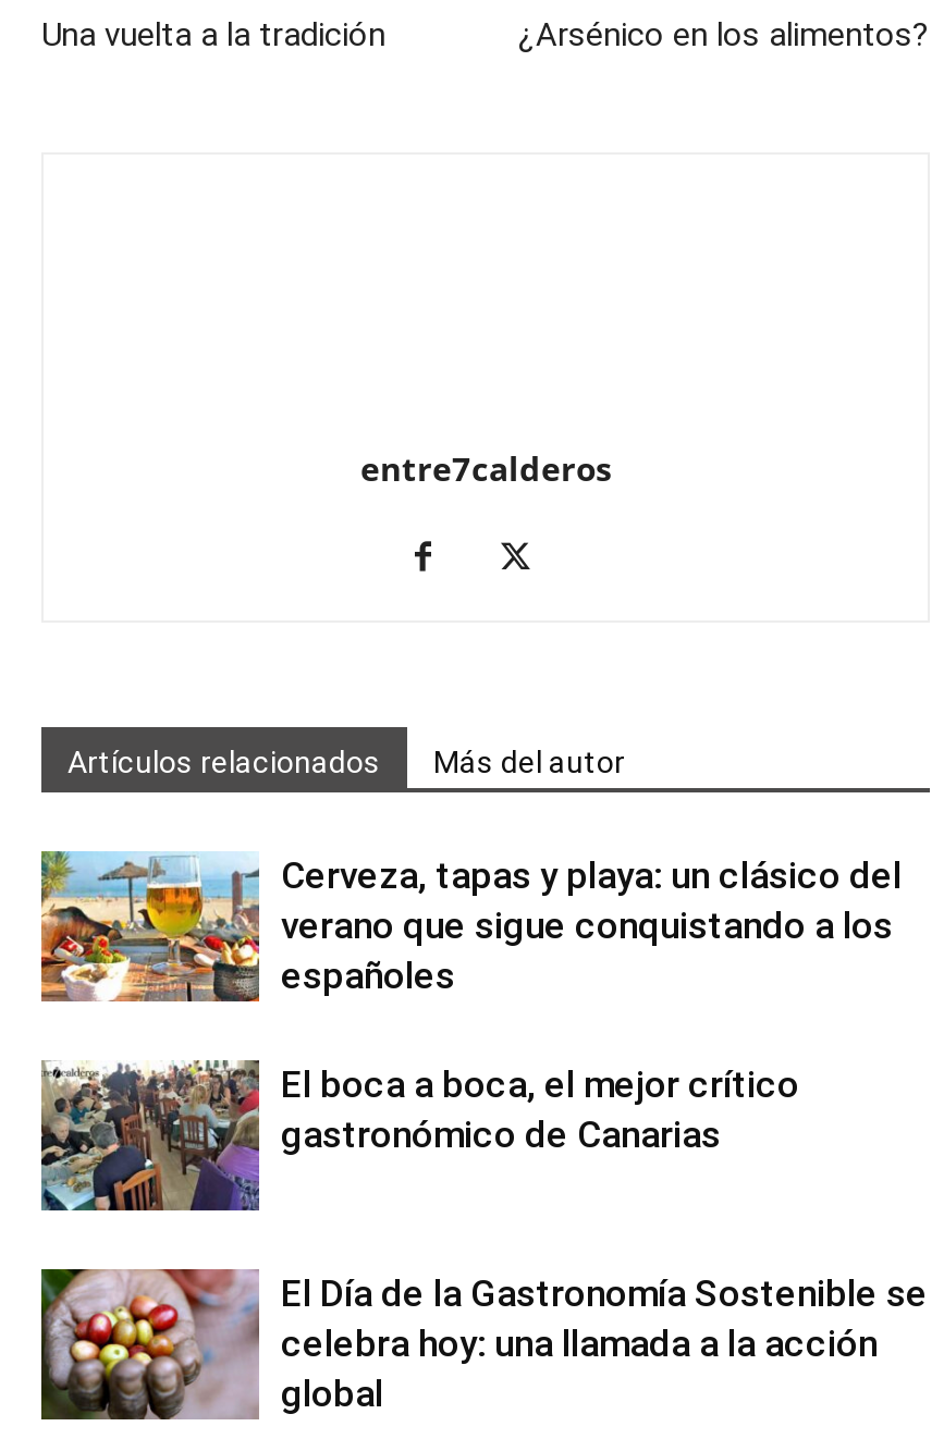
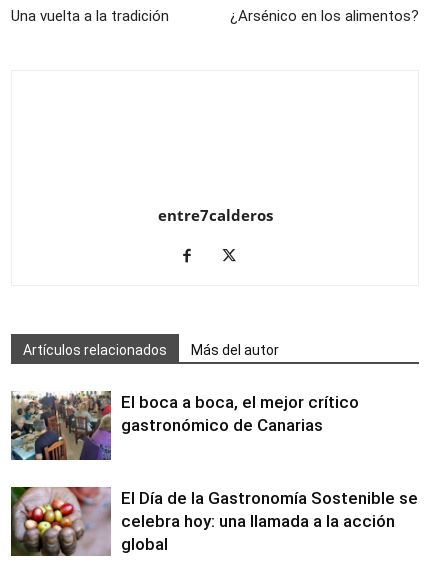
- [image]
- Cerveza, tapas y playa: un clásico del
- verano que sigue conquistando a los
- españoles
